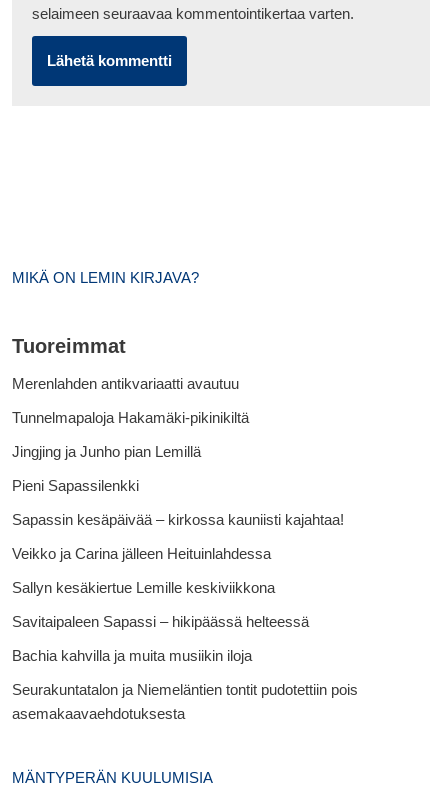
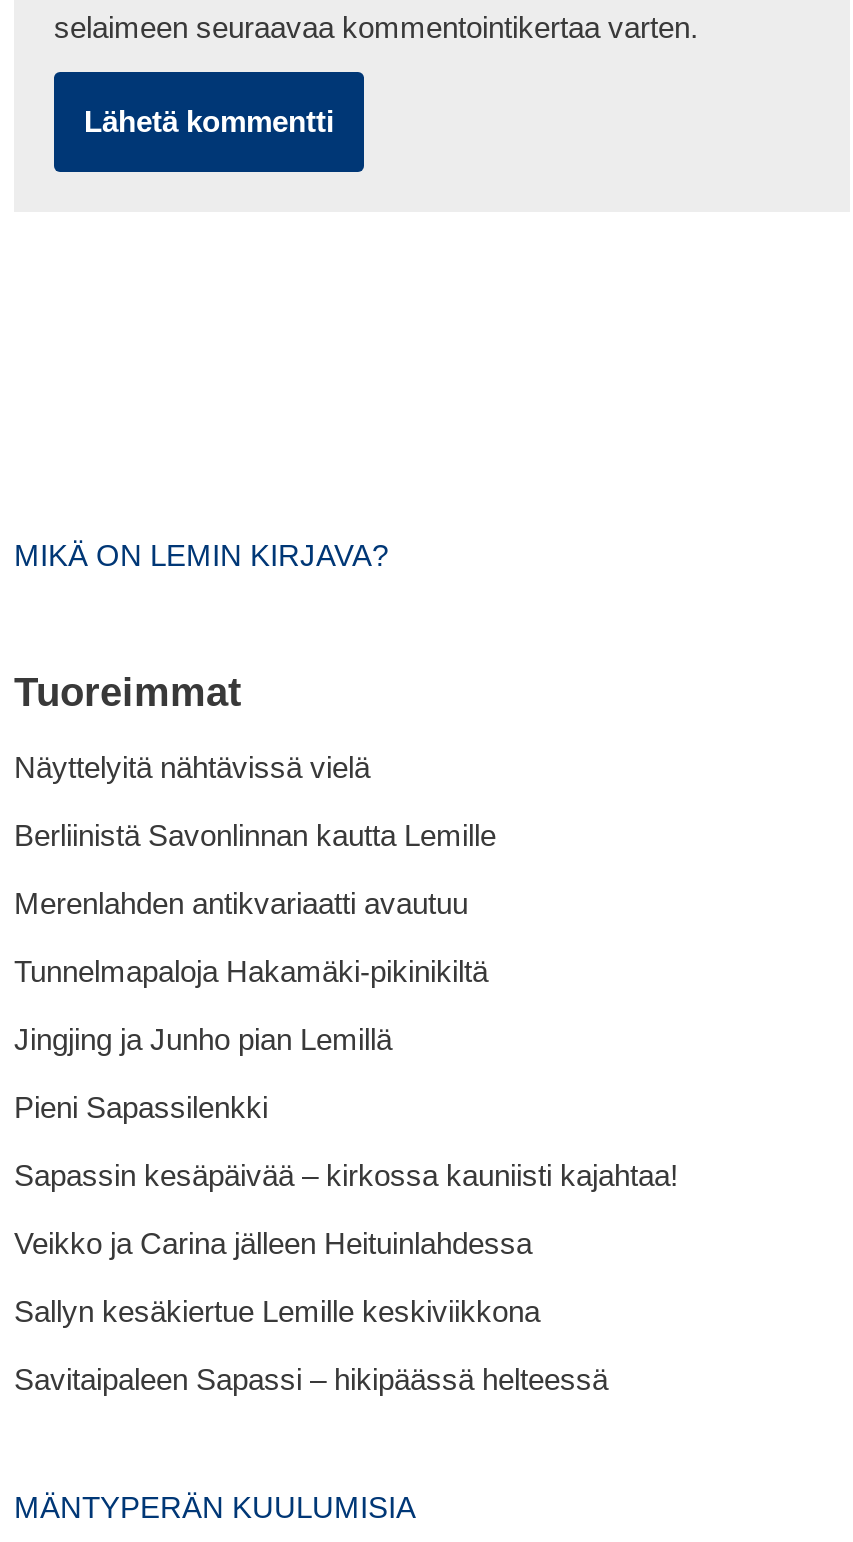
+ Näyttelyitä nähtävissä vielä
+ Berliinistä Savonlinnan kautta Lemille

moved down: Merenlahden antikvariaatti avautuu | Tunnelmapaloja Hakamäki-pikinikiltä | Jingjing ja Junho pian Lemillä | Pieni Sapassilenkki | Sapassin kesäpäivää – kirkossa kauniisti kajahtaa! | Veikko ja Carina jälleen Heituinlahdessa | Sallyn kesäkiertue Lemille keskiviikkona | Savitaipaleen Sapassi – hikipäässä helteessä

- Bachia kahvilla ja muita musiikin iloja
- Seurakuntatalon ja Niemeläntien tontit pudotettiin pois
- asemakaavaehdotuksesta
